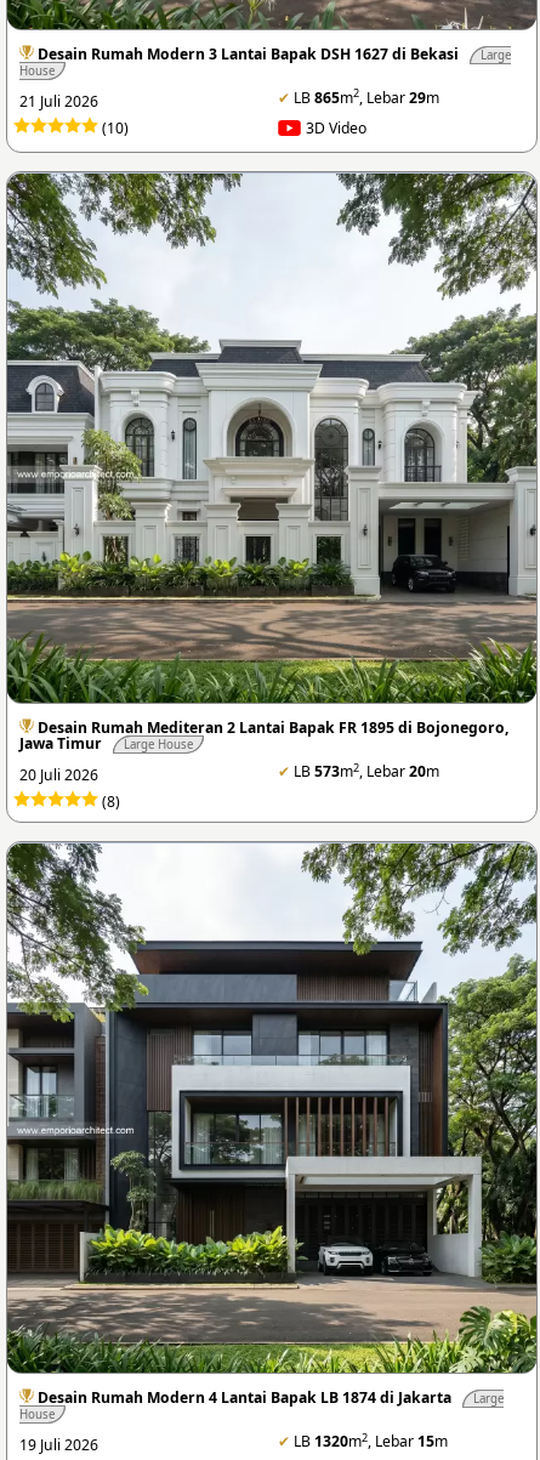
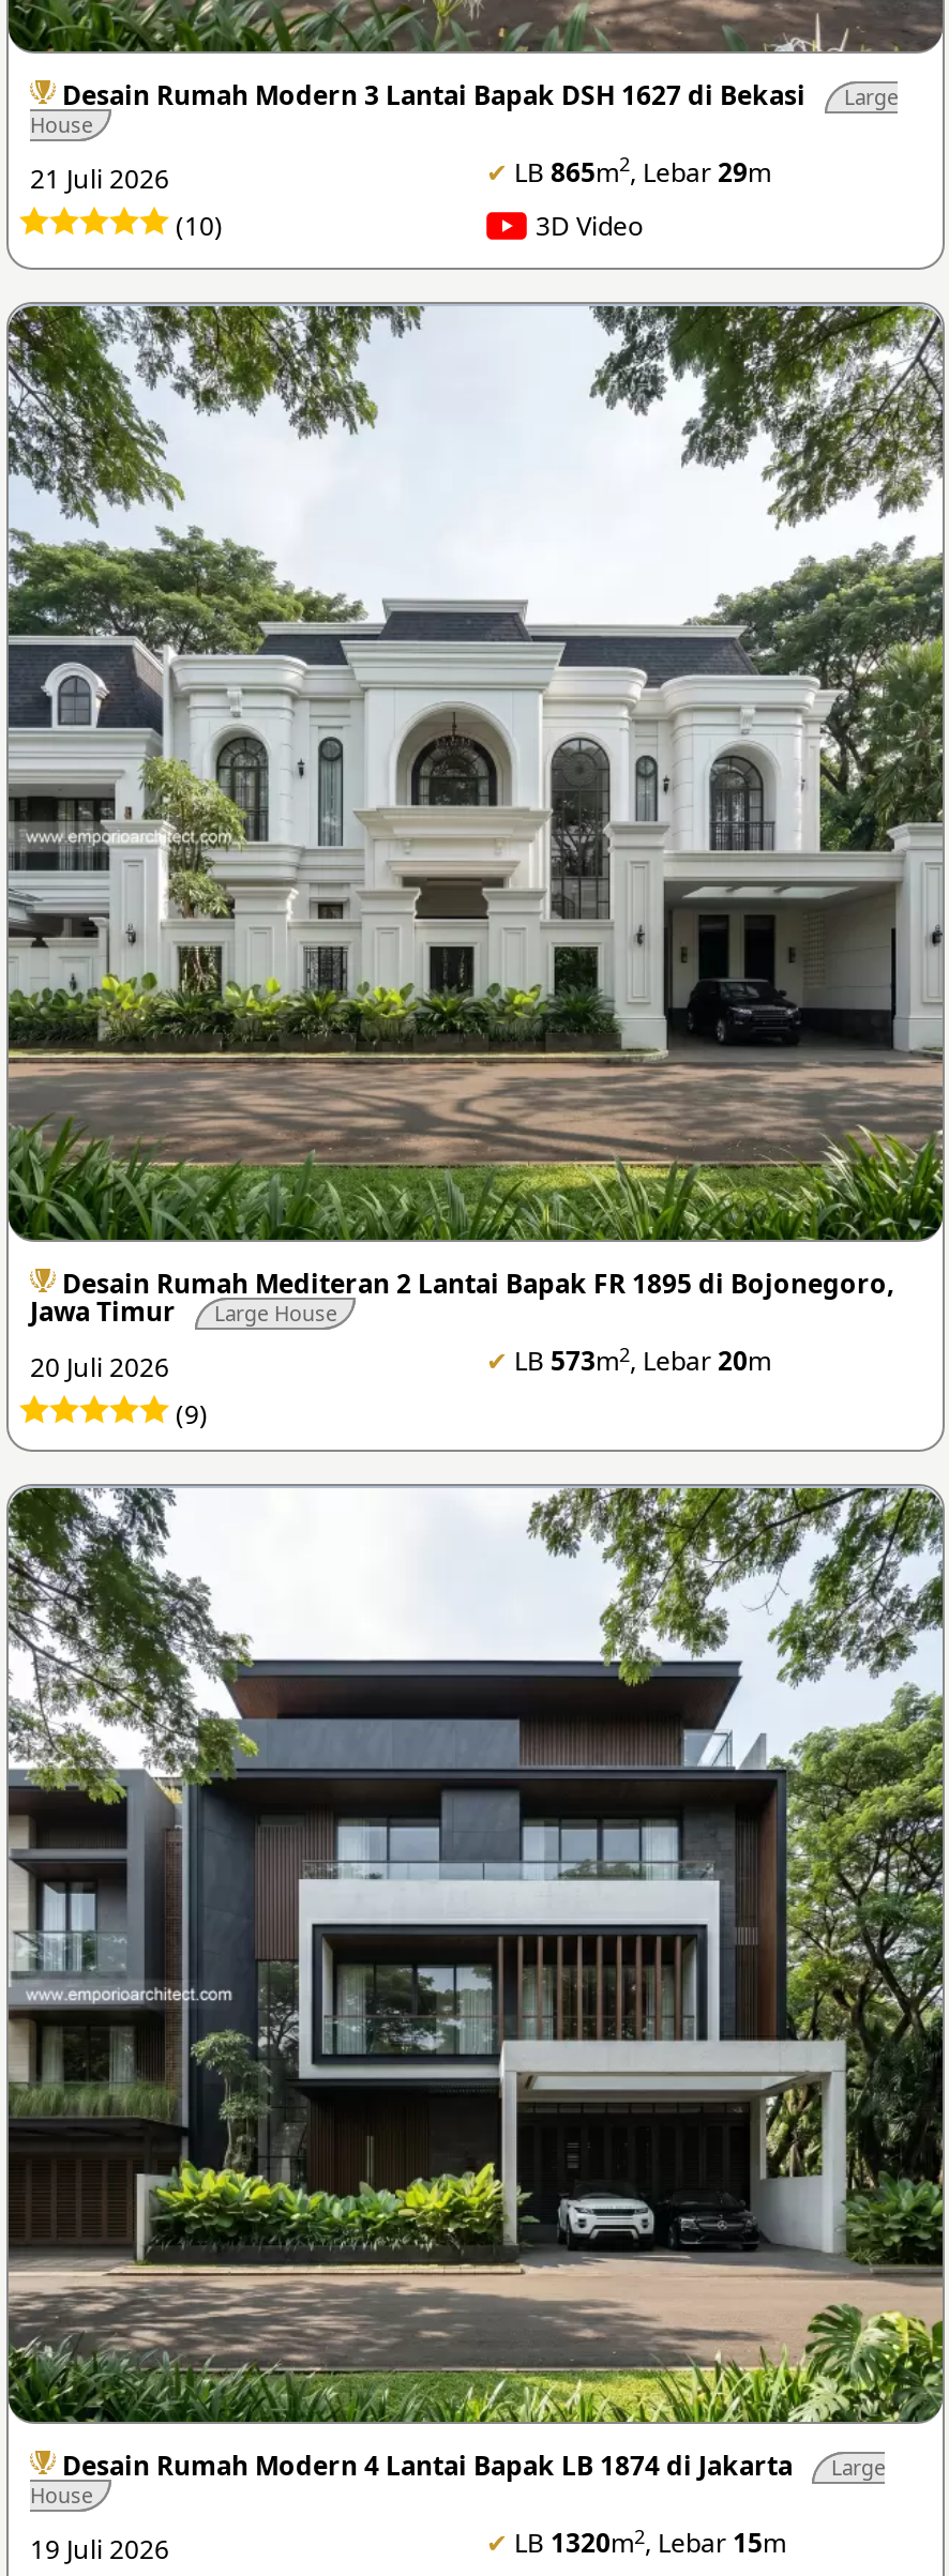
- (8)
+ (9)
